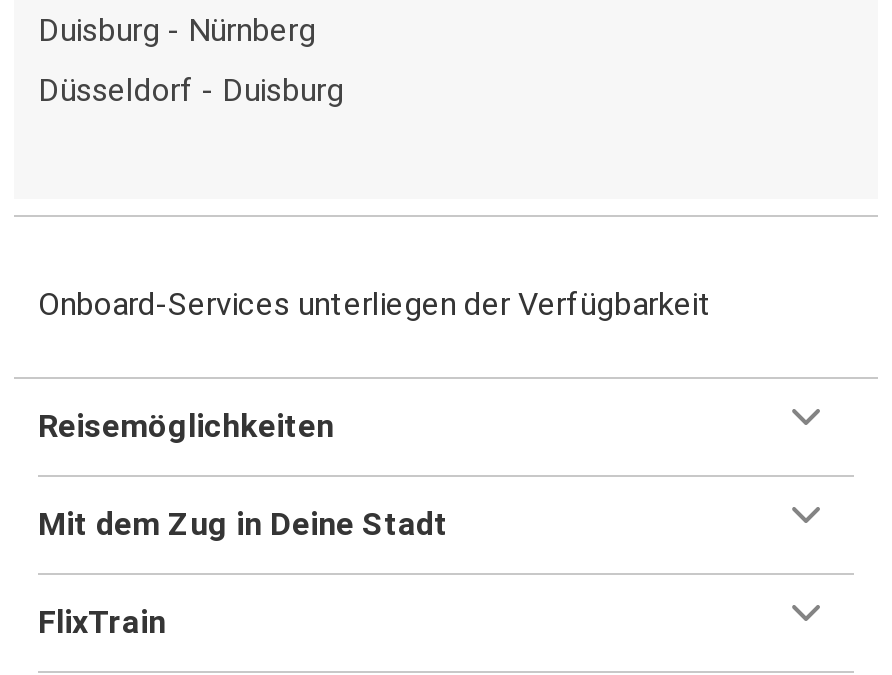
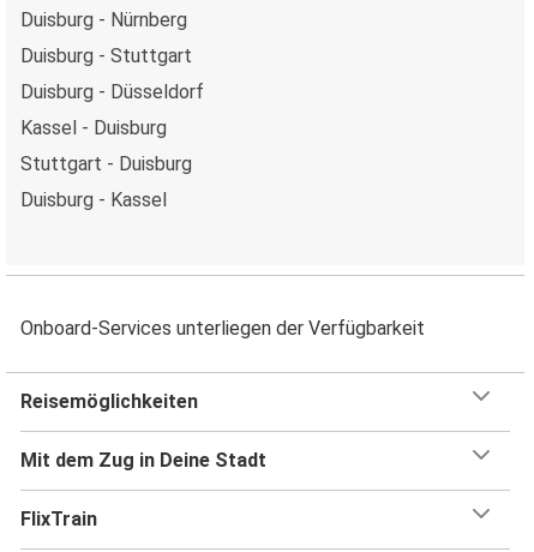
- Düsseldorf - Duisburg
+ Duisburg - Stuttgart
+ Duisburg - Düsseldorf
+ Kassel - Duisburg
+ Stuttgart - Duisburg
+ Duisburg - Kassel
